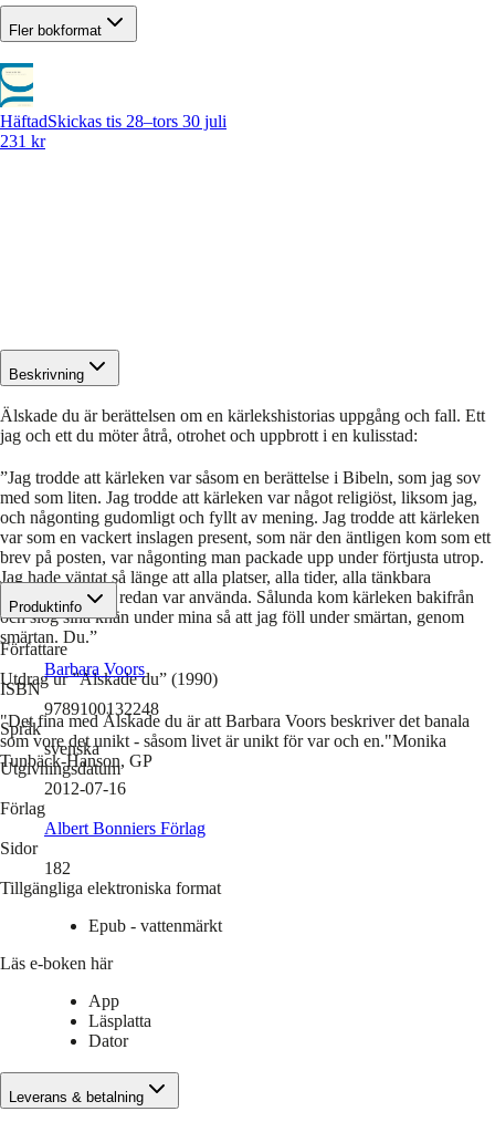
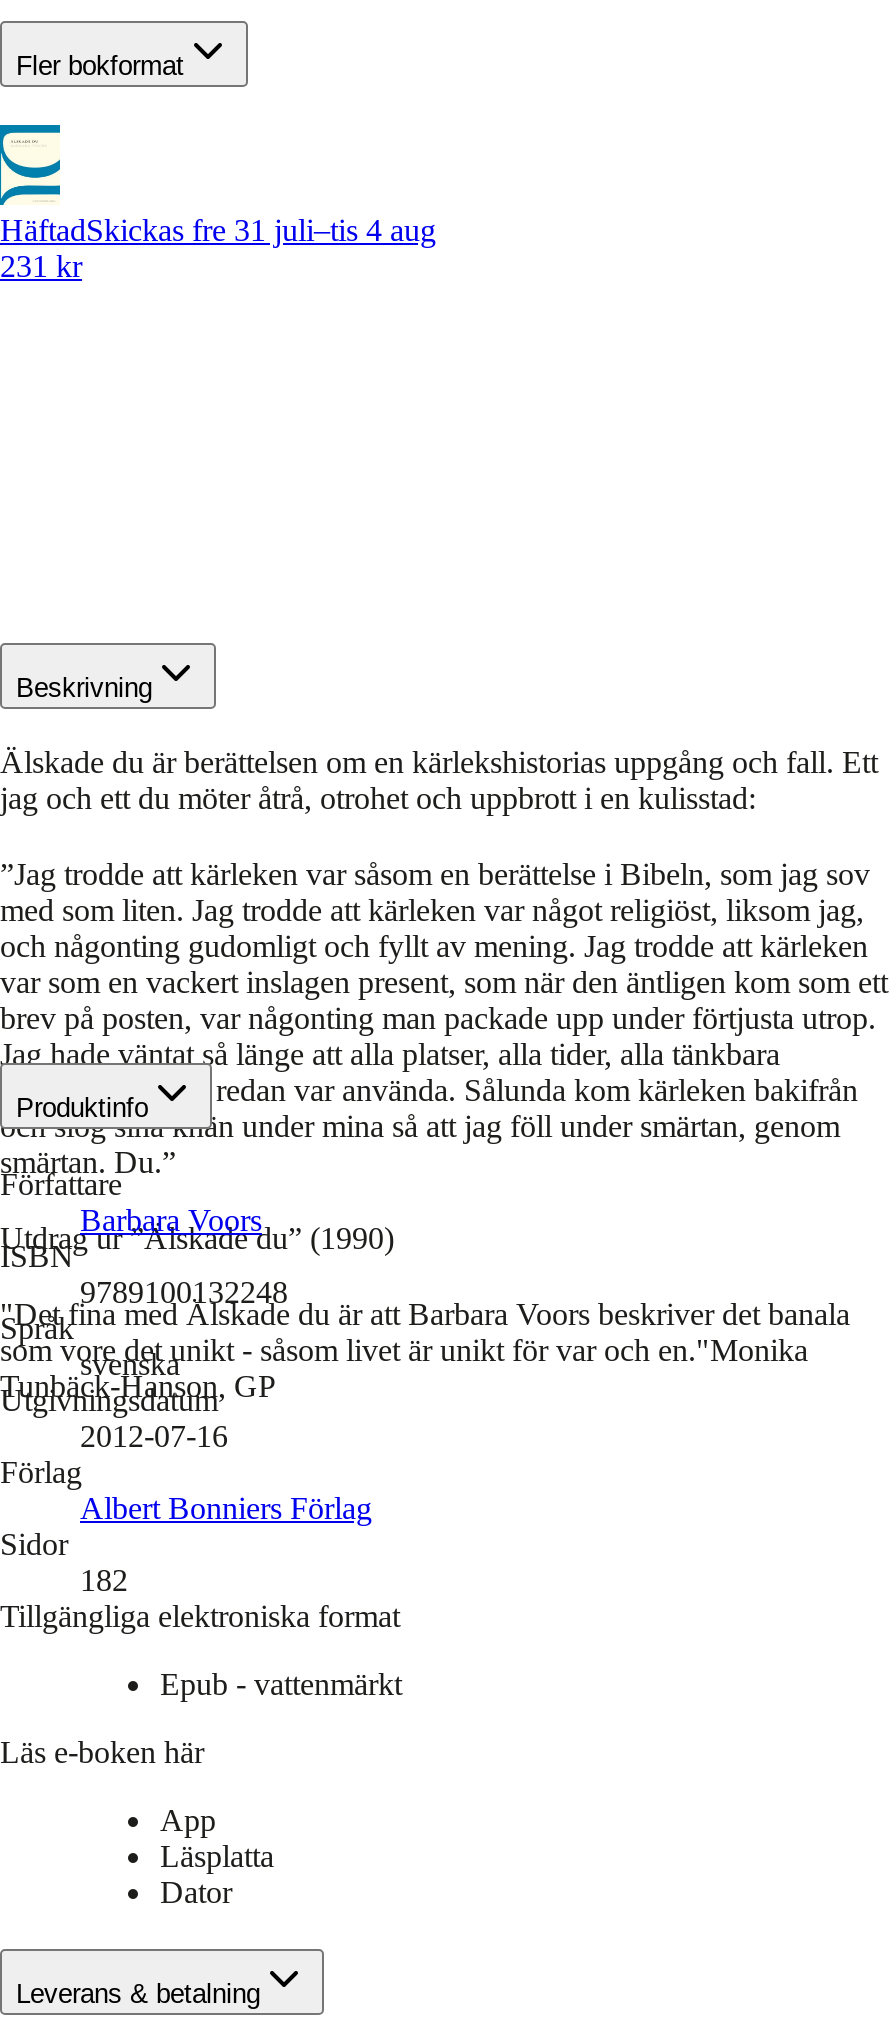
- HäftadSkickas tis 28–tors 30 juli
+ HäftadSkickas fre 31 juli–tis 4 aug
